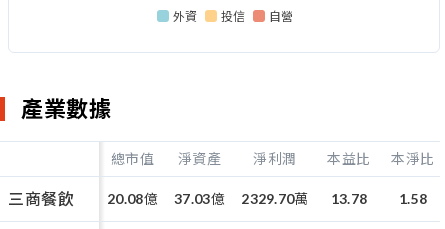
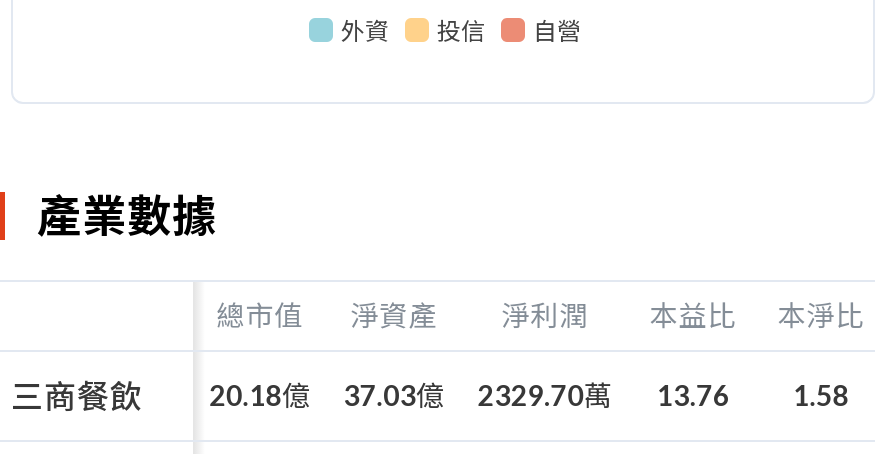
- 20.08億
+ 20.18億

- 13.78
+ 13.76
